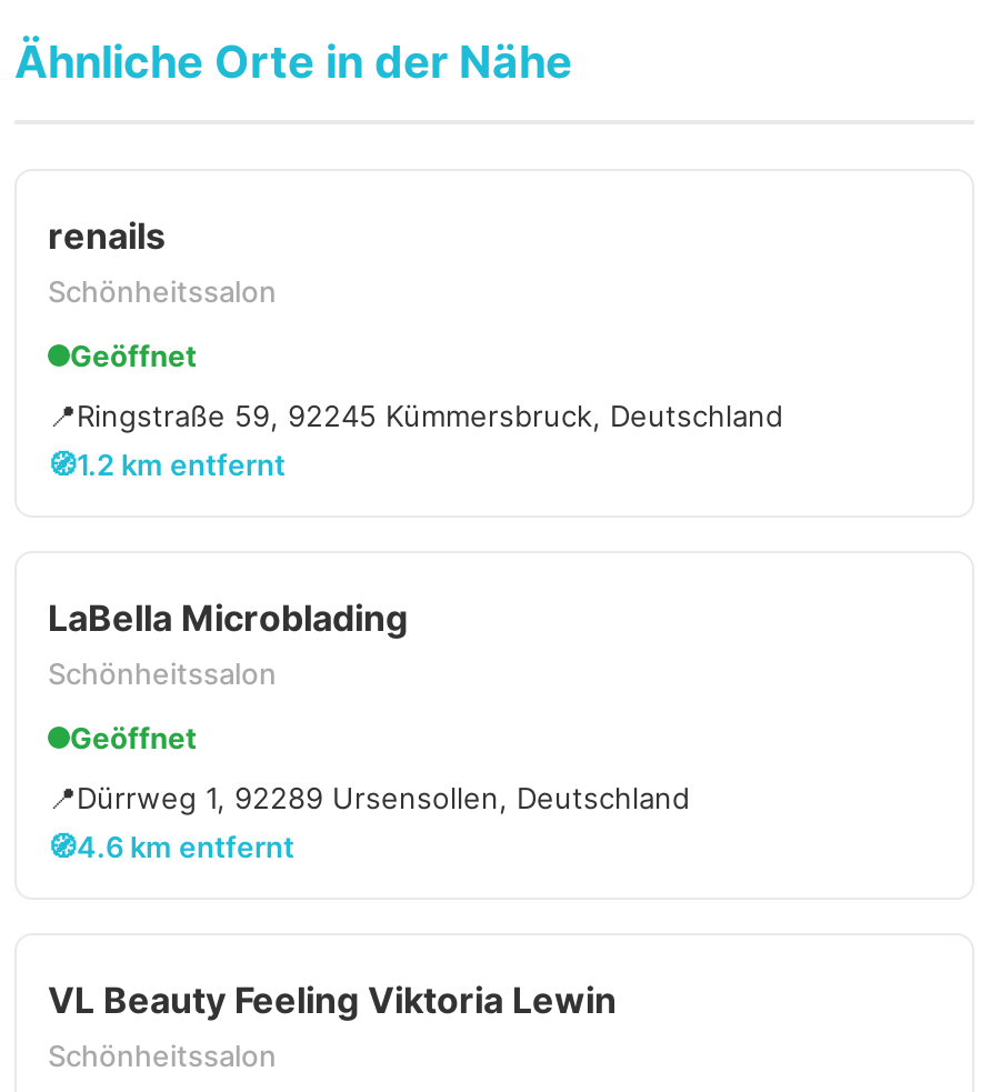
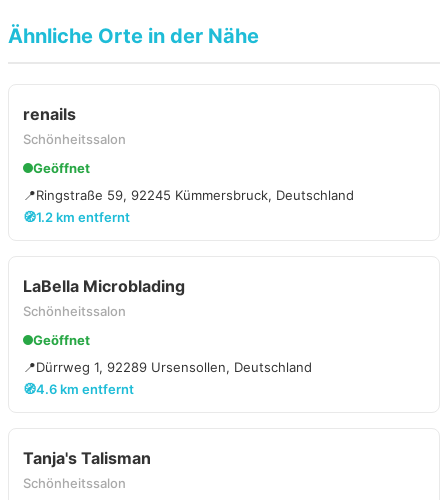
- VL Beauty Feeling Viktoria Lewin
+ Tanja's Talisman
